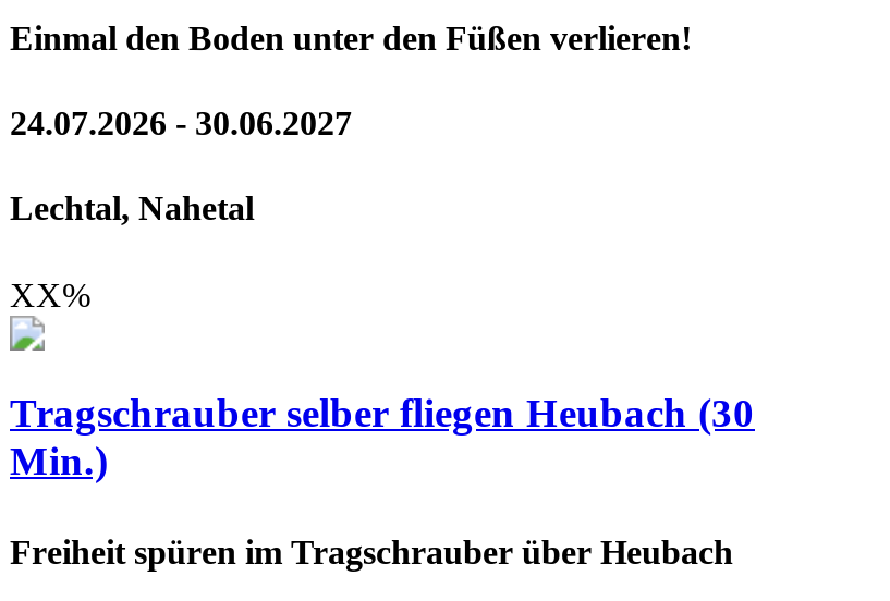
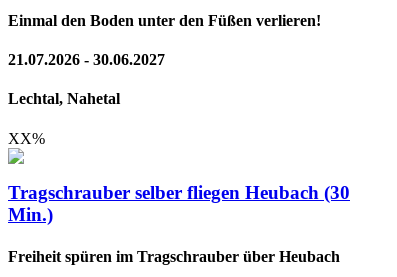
- 24.07.2026 - 30.06.2027
+ 21.07.2026 - 30.06.2027
